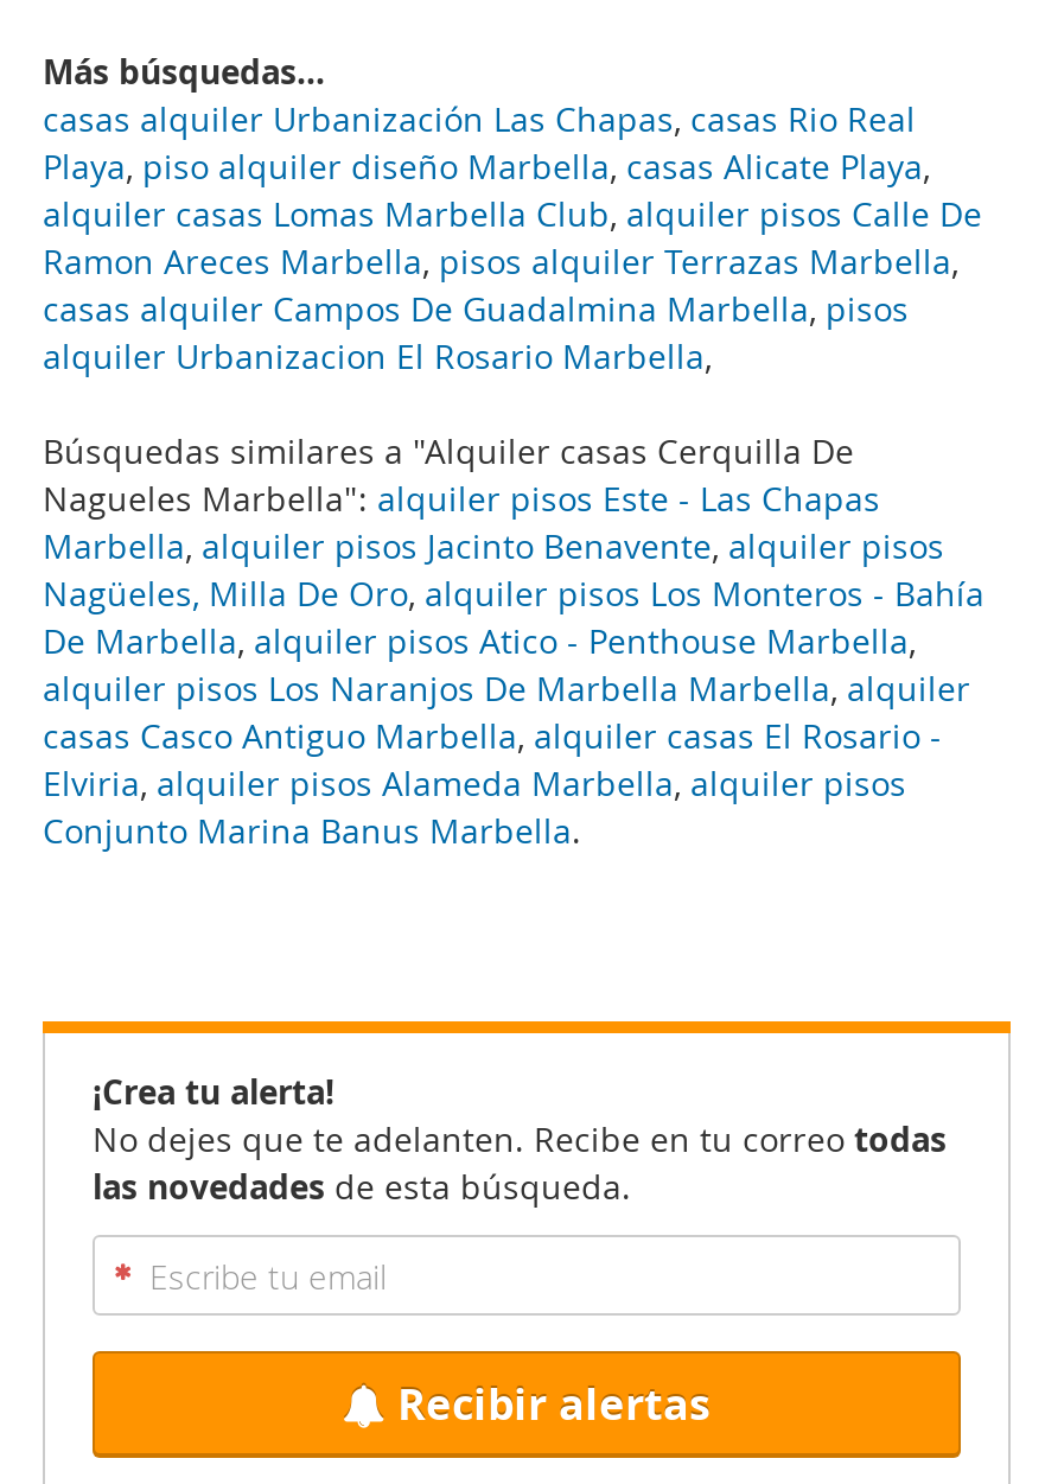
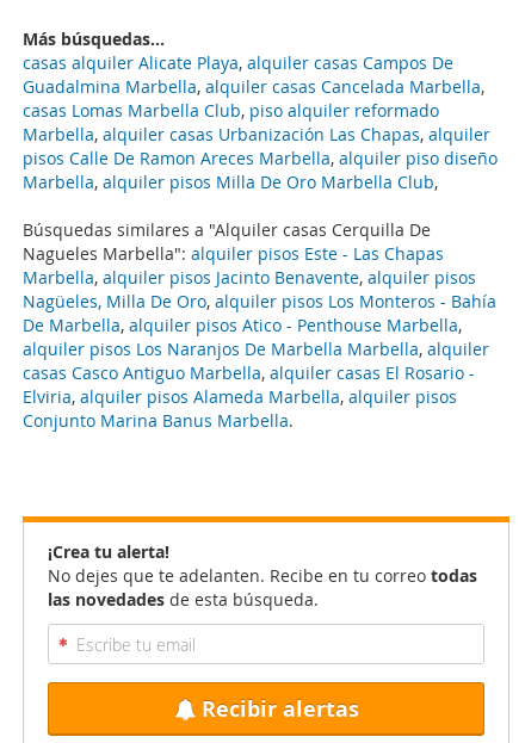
- casas alquiler Urbanización Las Chapas, casas Rio Real
- Playa, piso alquiler diseño Marbella, casas Alicate Playa,
- alquiler casas Lomas Marbella Club, alquiler pisos Calle De
- Ramon Areces Marbella, pisos alquiler Terrazas Marbella,
- casas alquiler Campos De Guadalmina Marbella, pisos
- alquiler Urbanizacion El Rosario Marbella,
+ casas alquiler Alicate Playa, alquiler casas Campos De
+ Guadalmina Marbella, alquiler casas Cancelada Marbella,
+ casas Lomas Marbella Club, piso alquiler reformado
+ Marbella, alquiler casas Urbanización Las Chapas, alquiler
+ pisos Calle De Ramon Areces Marbella, alquiler piso diseño
+ Marbella, alquiler pisos Milla De Oro Marbella Club,
